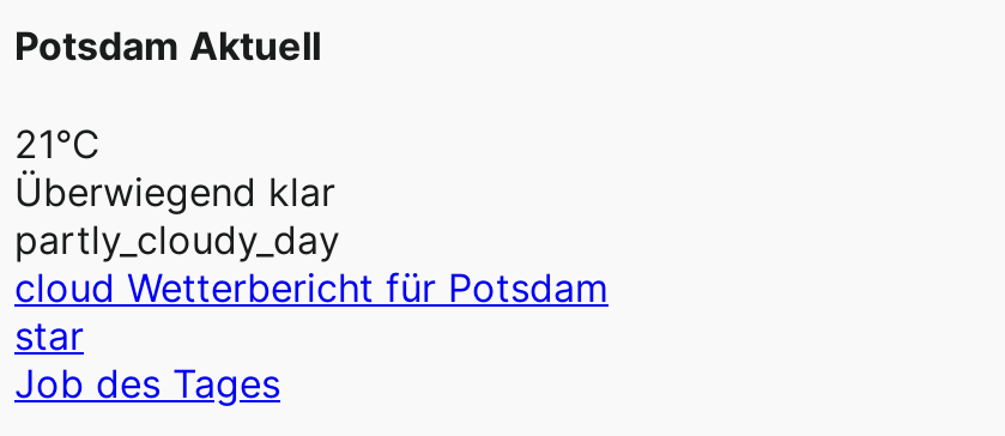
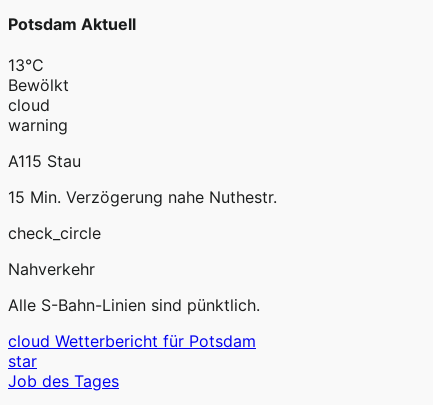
- 21°C
- Überwiegend klar
- partly_cloudy_day
+ 13°C
+ Bewölkt
+ cloud
+ warning
+ A115 Stau
+ 15 Min. Verzögerung nahe Nuthestr.
+ check_circle
+ Nahverkehr
+ Alle S-Bahn-Linien sind pünktlich.
